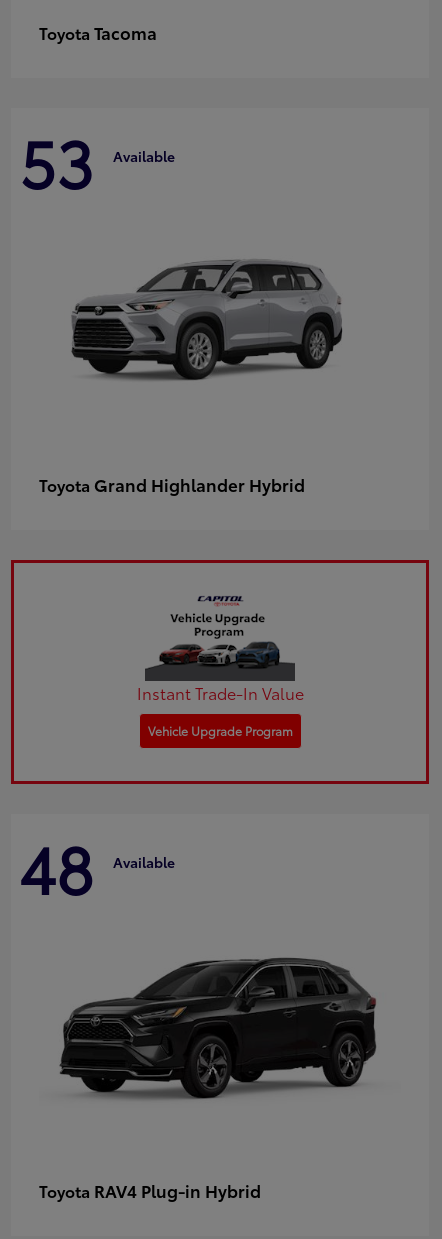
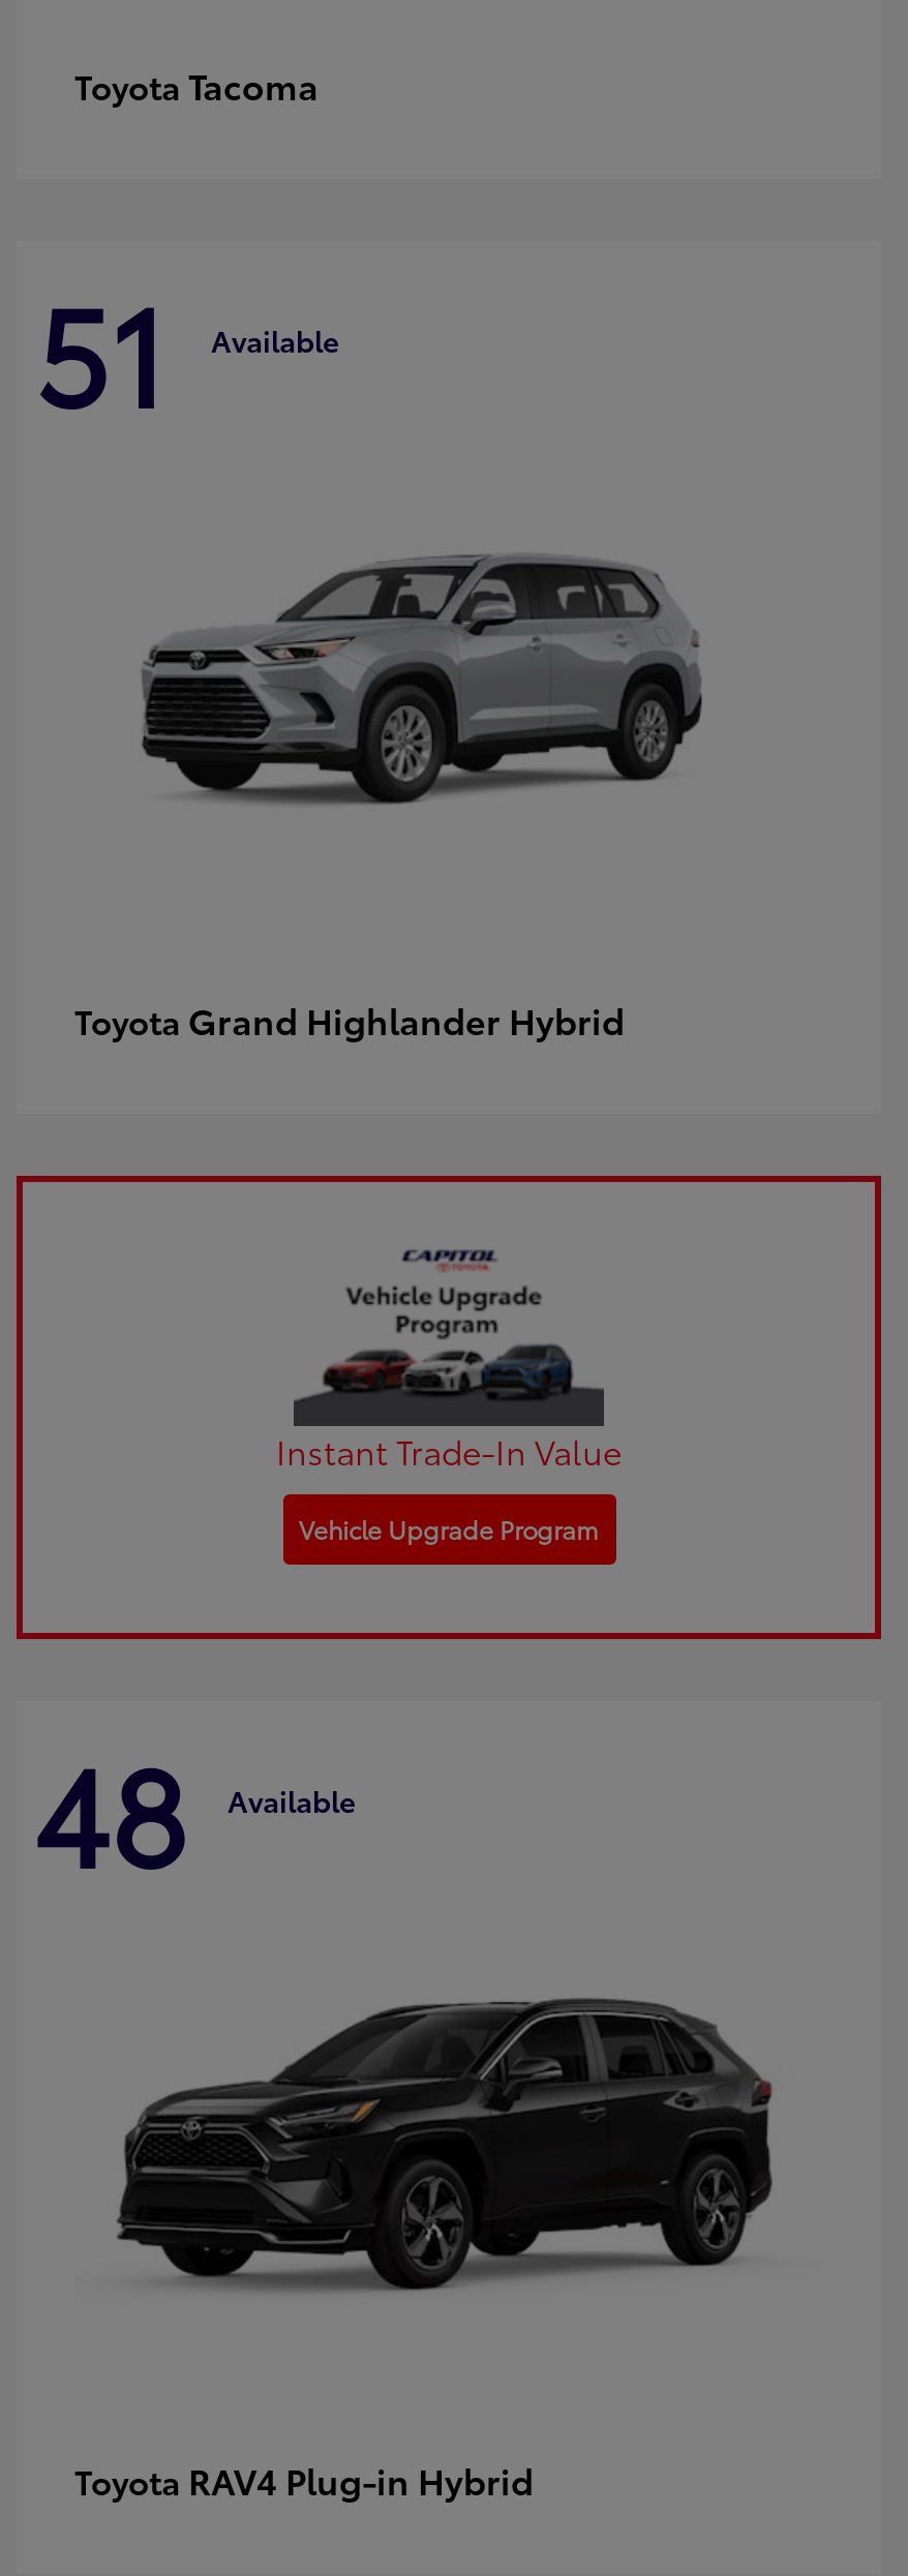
- 53 Available
+ 51 Available
